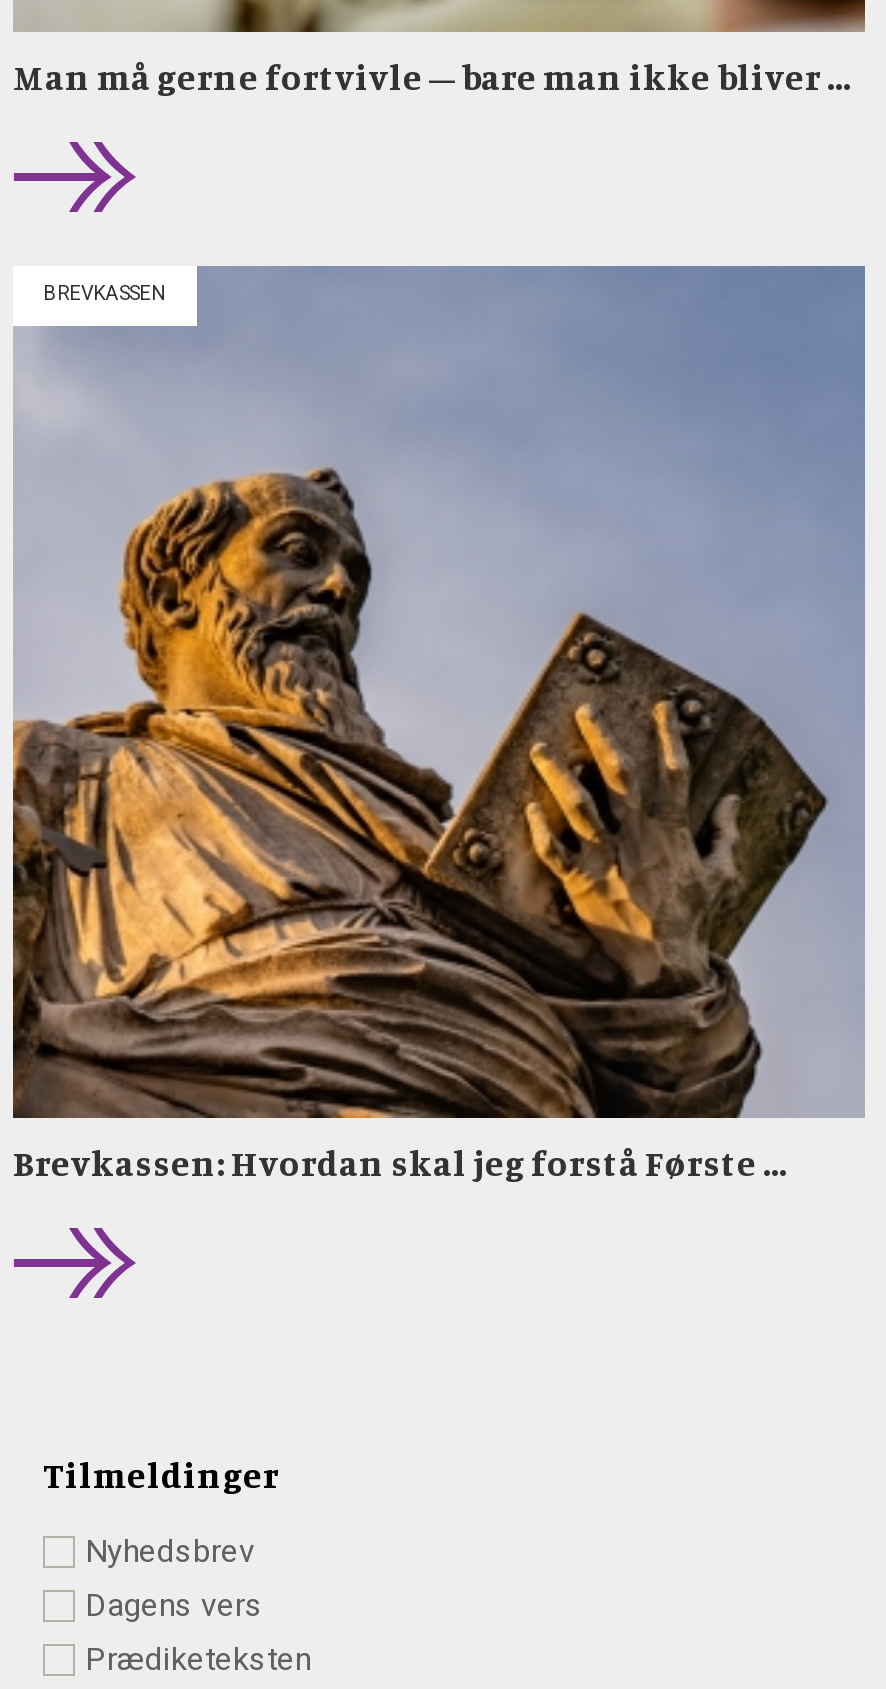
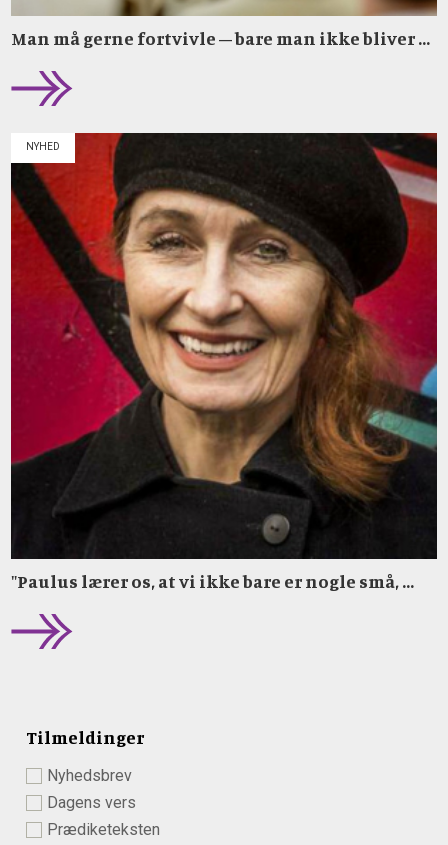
- [image]
- BREVKASSEN
+ [image]
+ NYHED

- Brevkassen: Hvordan skal jeg forstå Første ...
+ "Paulus lærer os, at vi ikke bare er nogle små, ...
